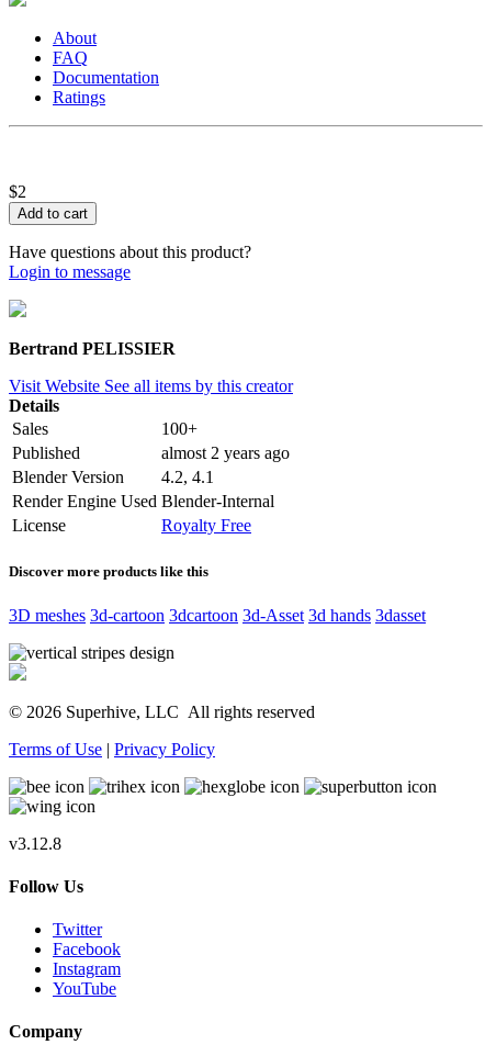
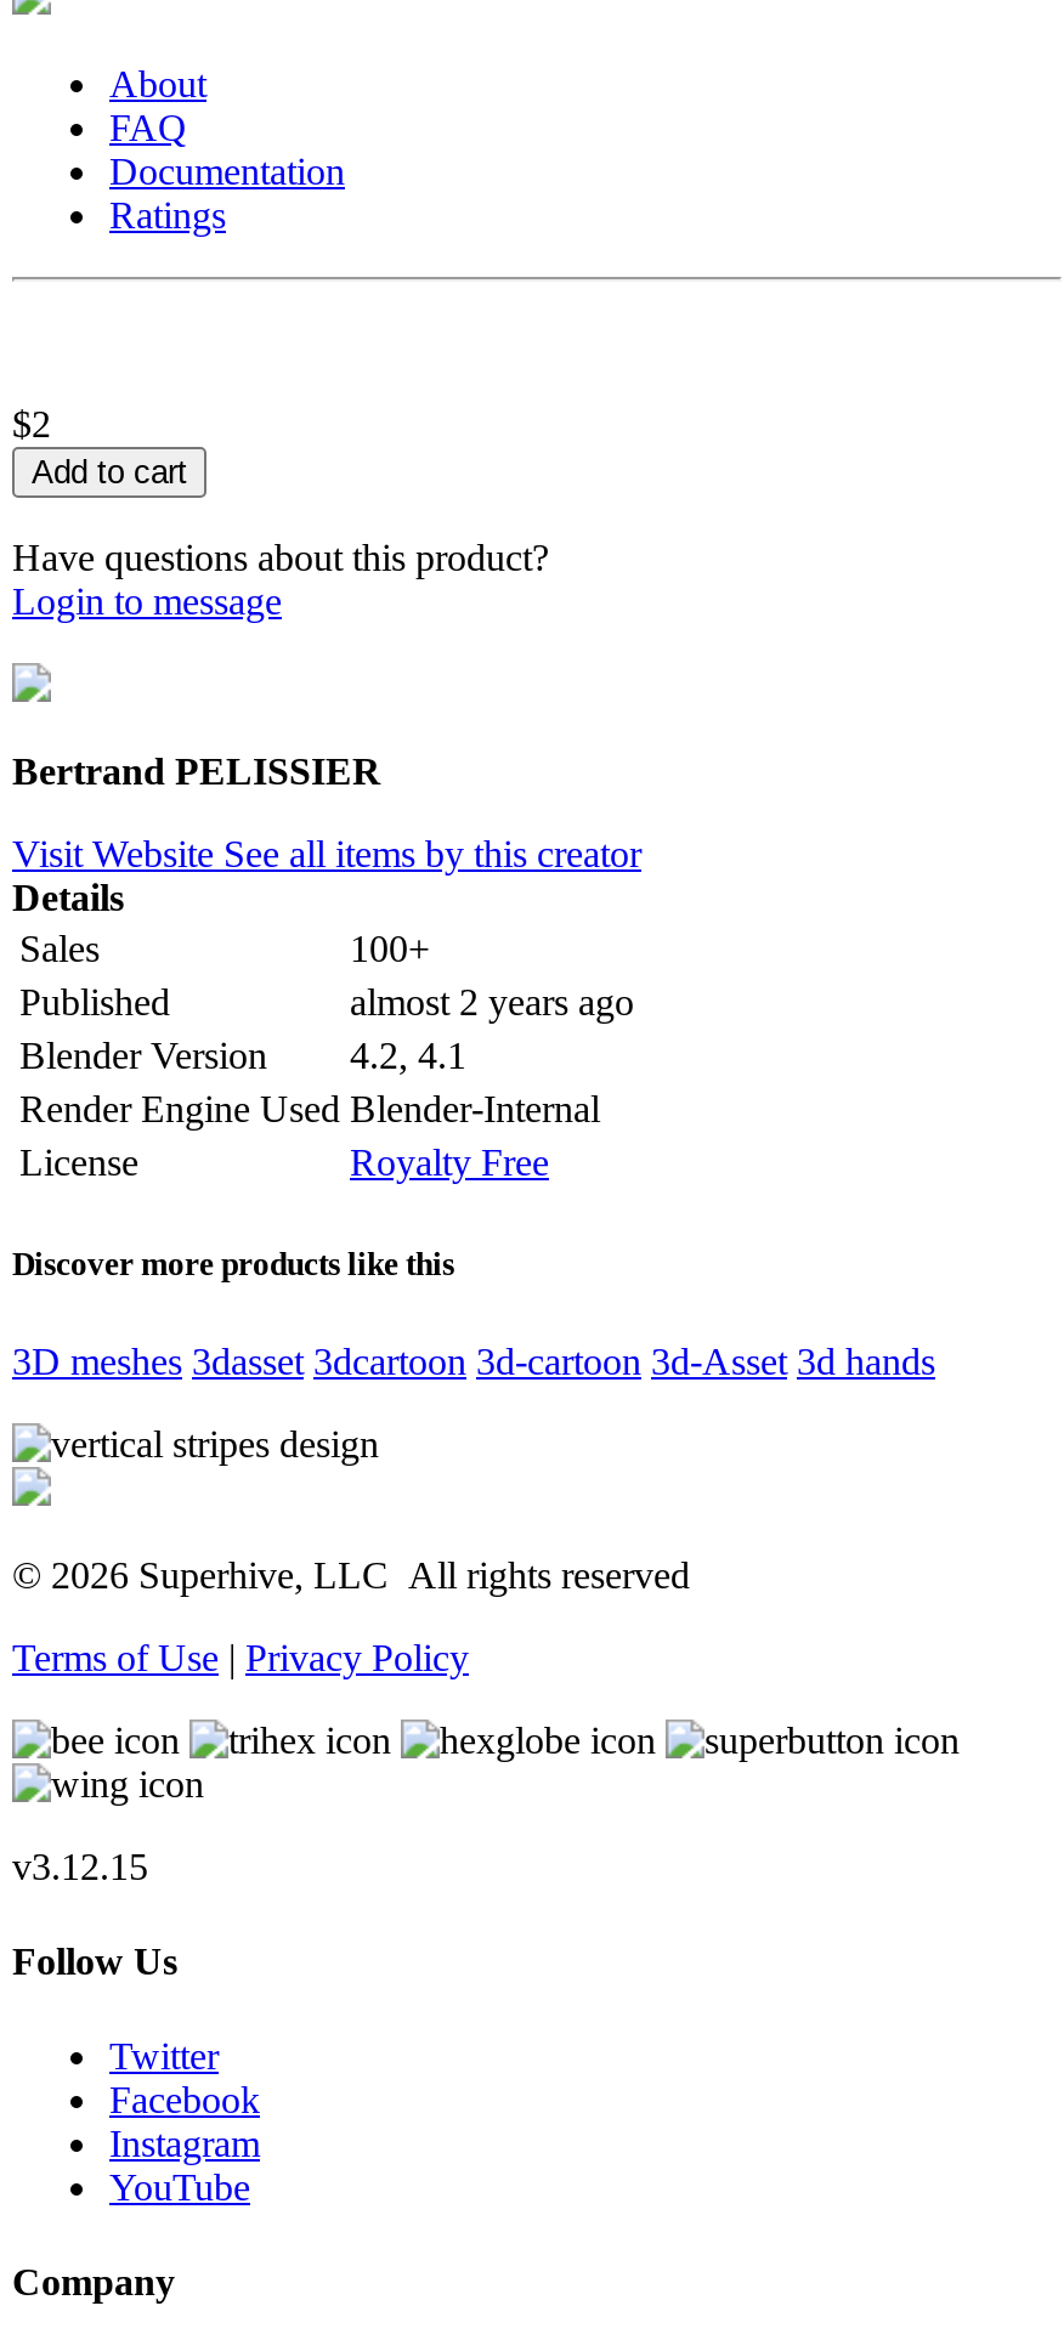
- 3D meshes 3d-cartoon 3dcartoon 3d-Asset 3d hands 3dasset
+ 3D meshes 3dasset 3dcartoon 3d-cartoon 3d-Asset 3d hands

- v3.12.8
+ v3.12.15
